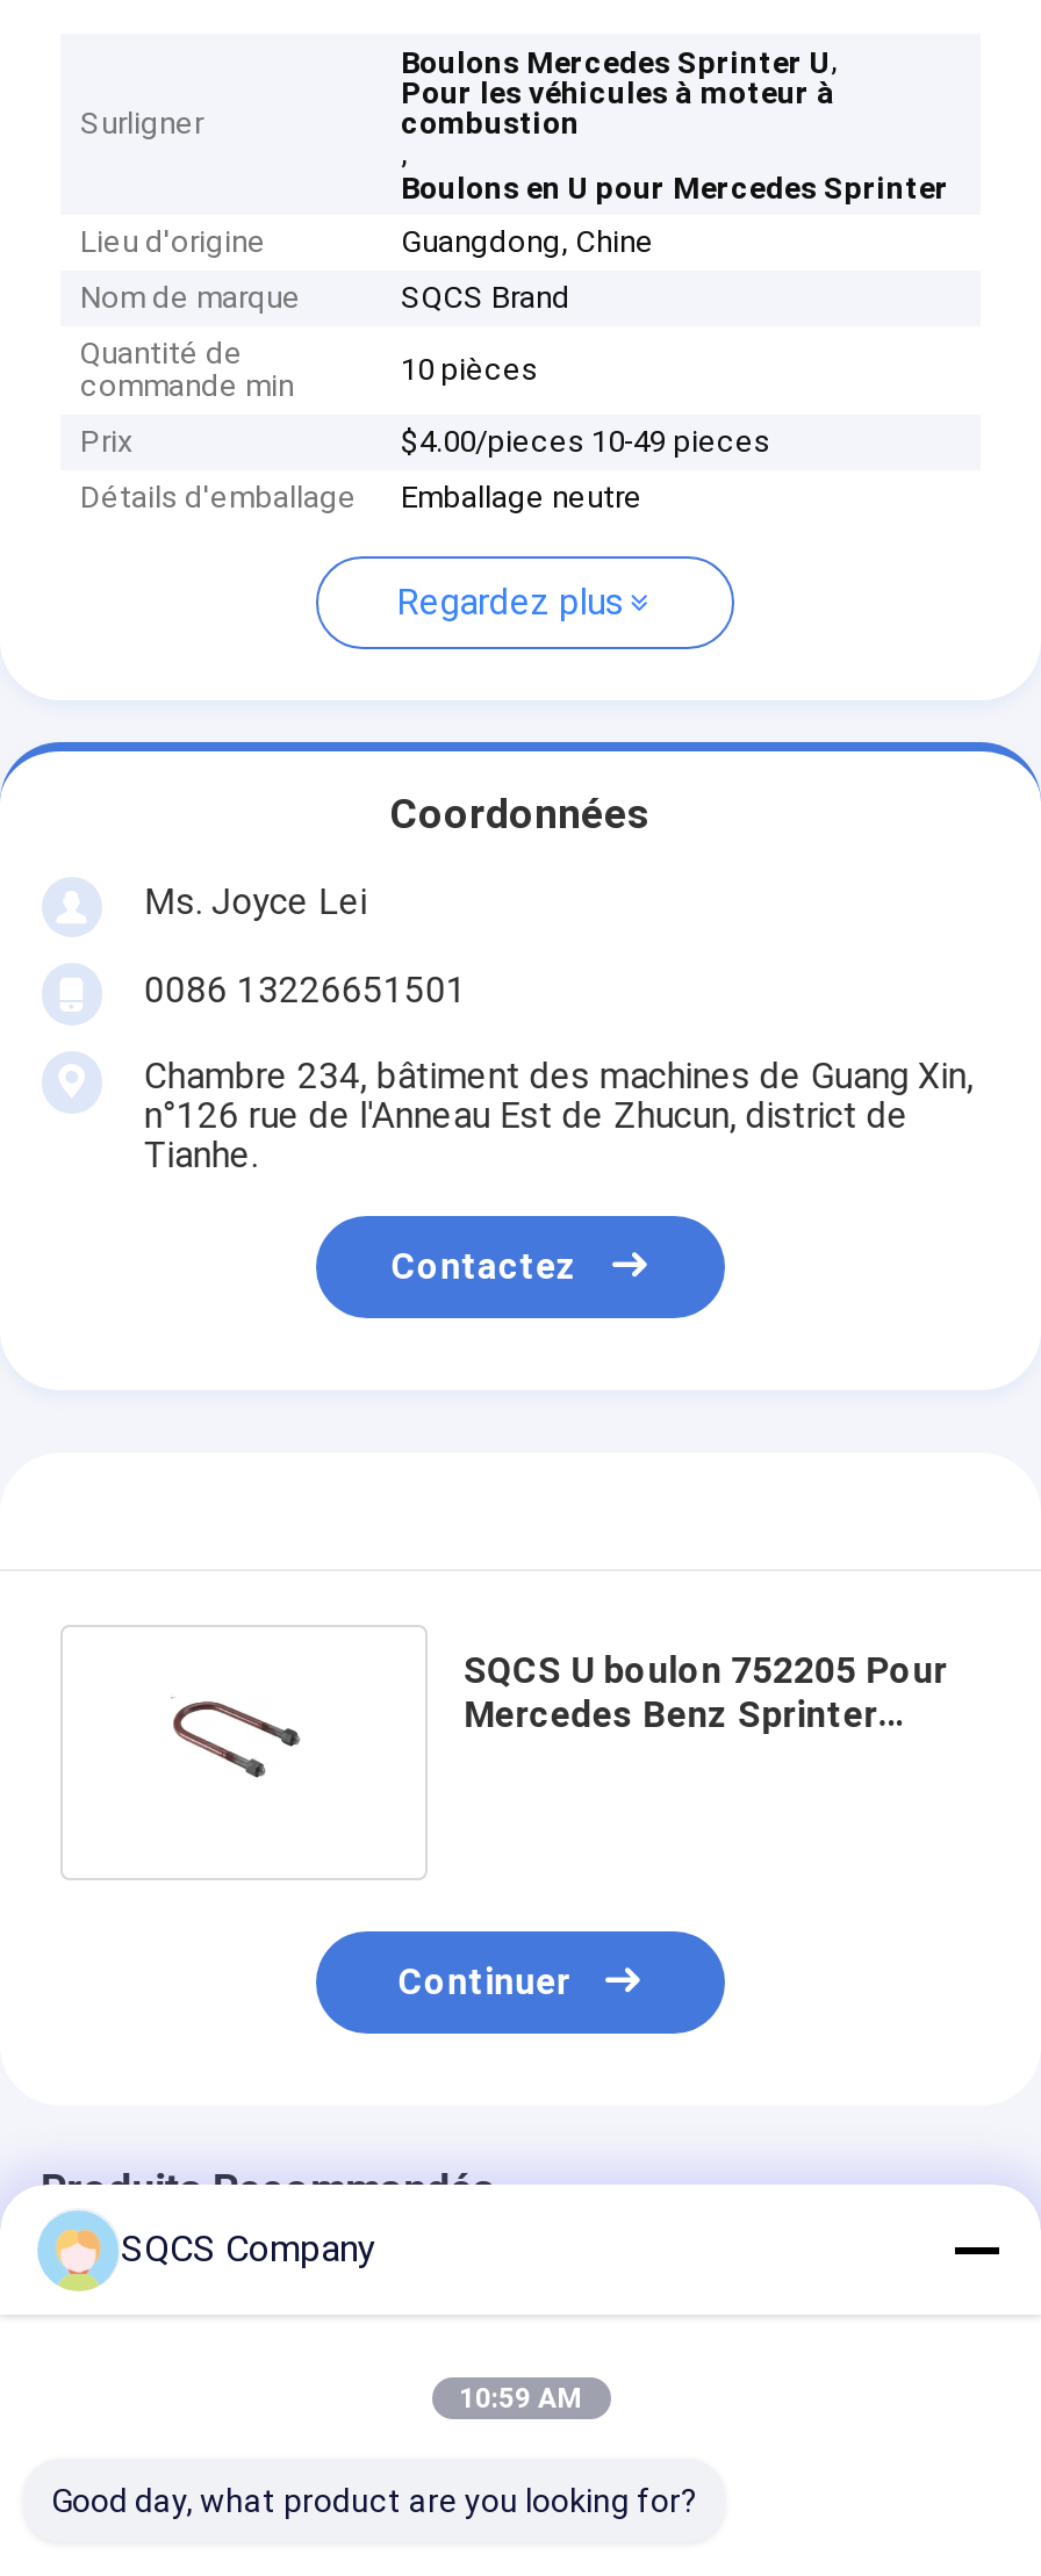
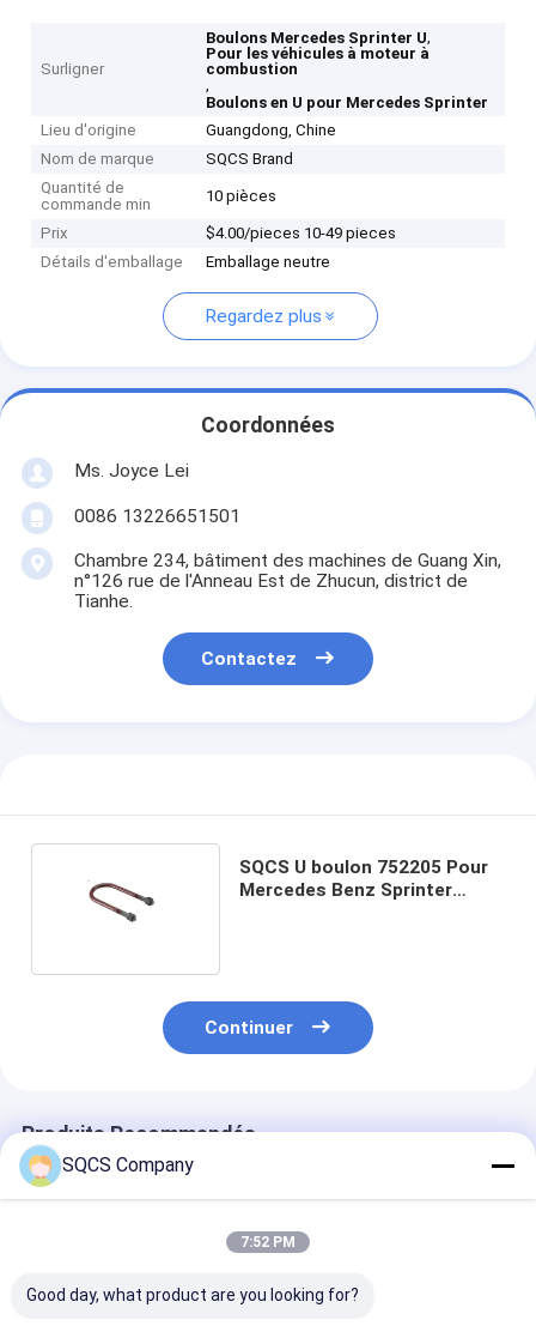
- 10:59 AM
+ 7:52 PM
